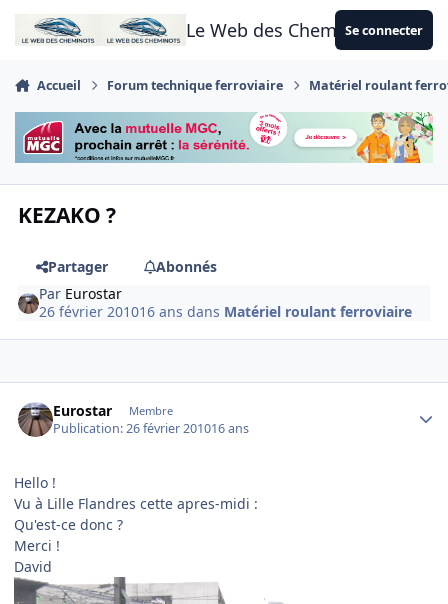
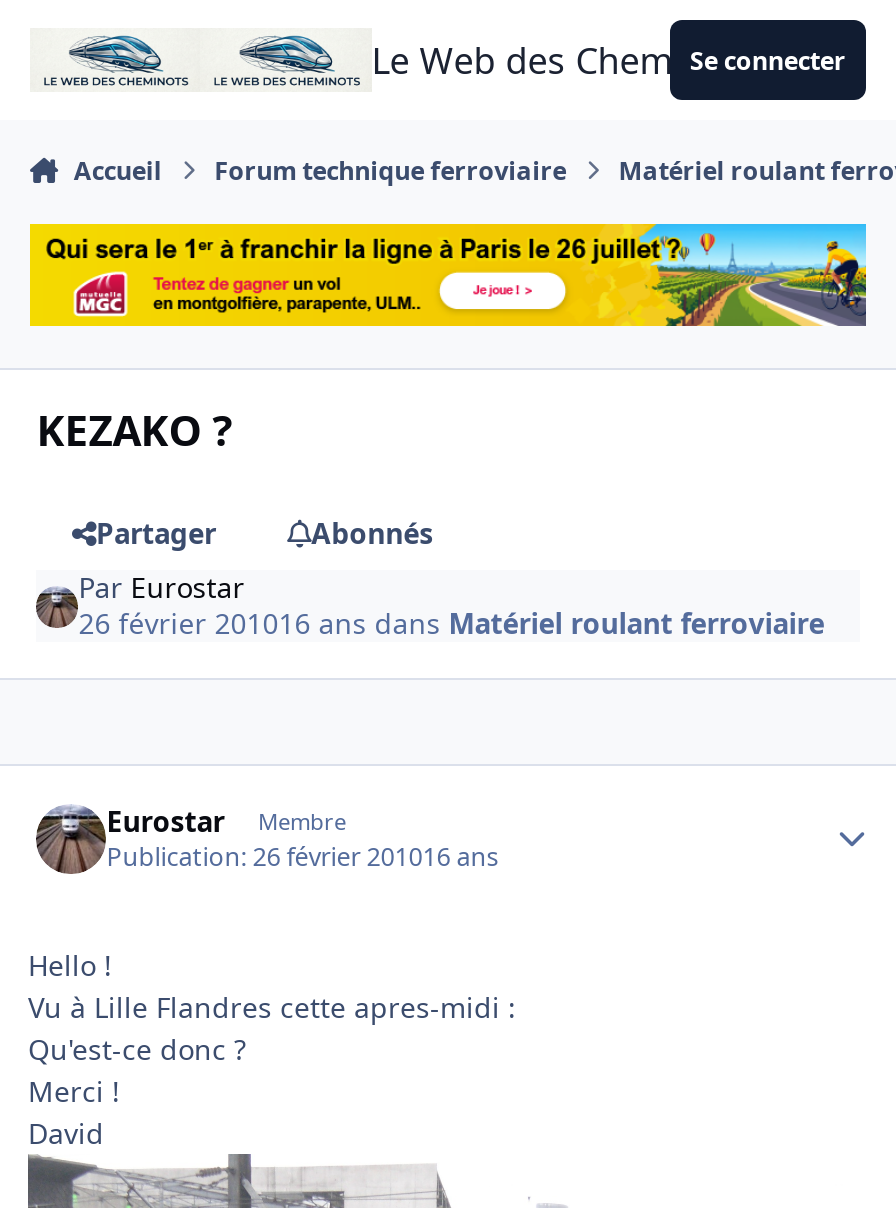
- [image]
+ [image]
